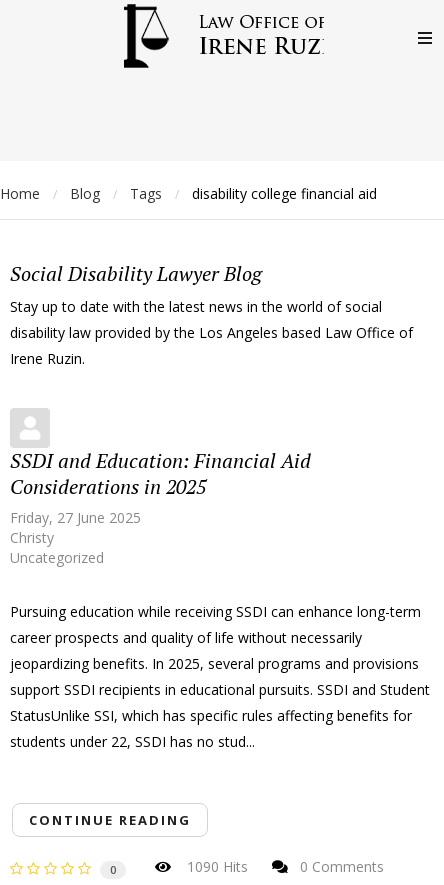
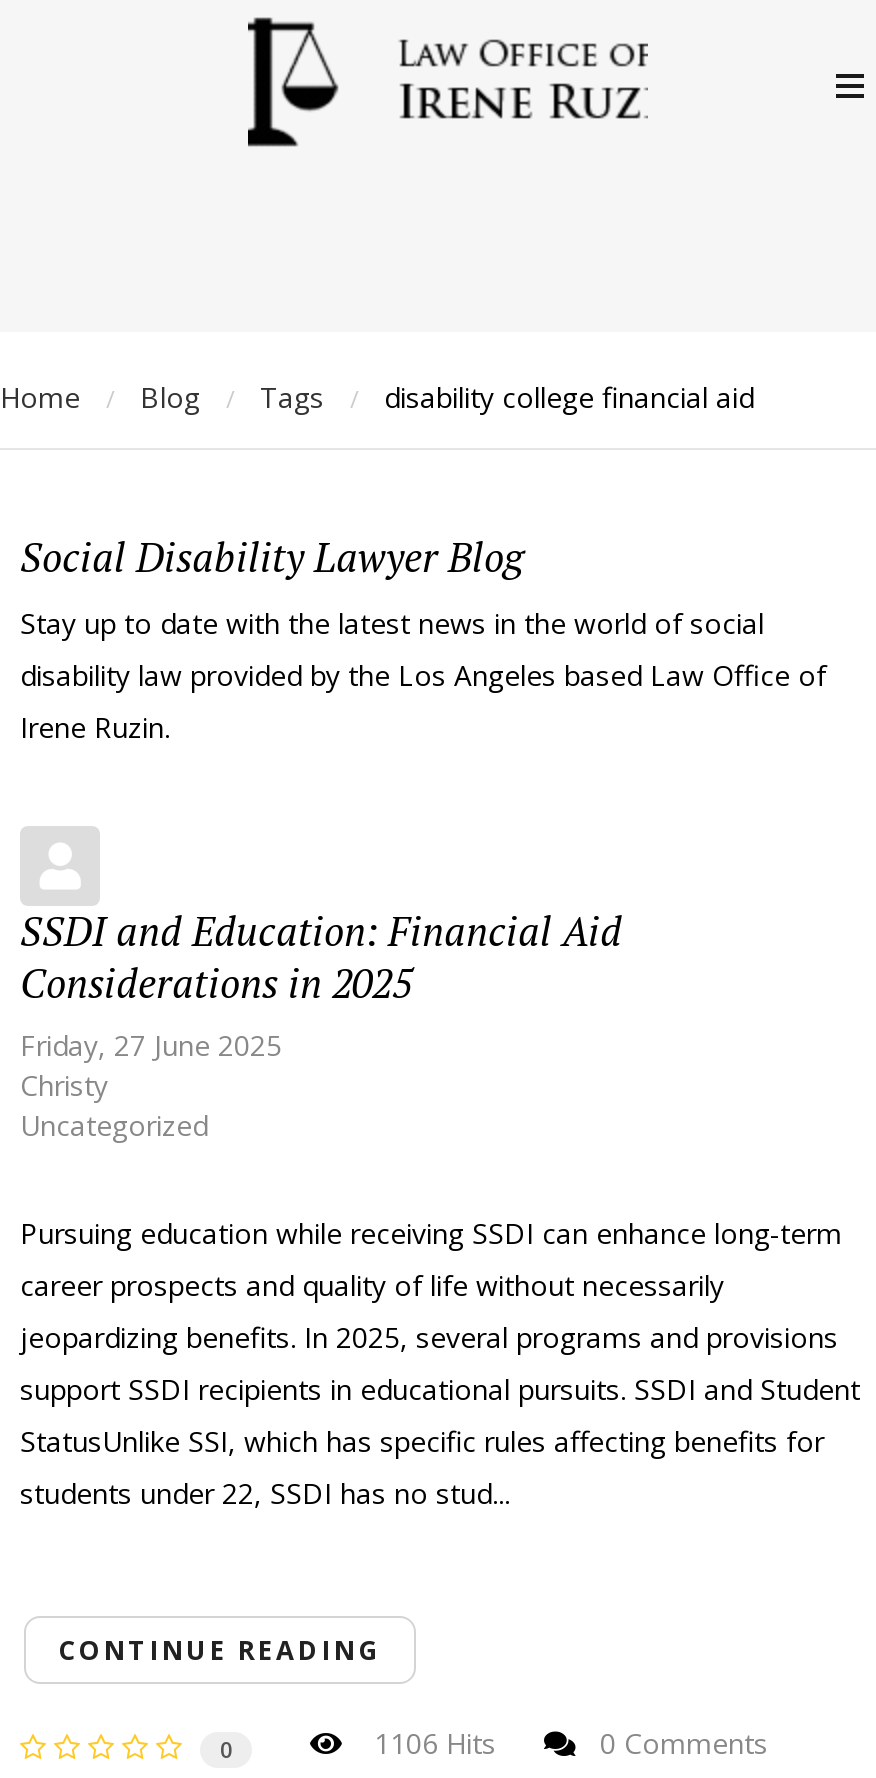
- 1090 Hits
+ 1106 Hits
